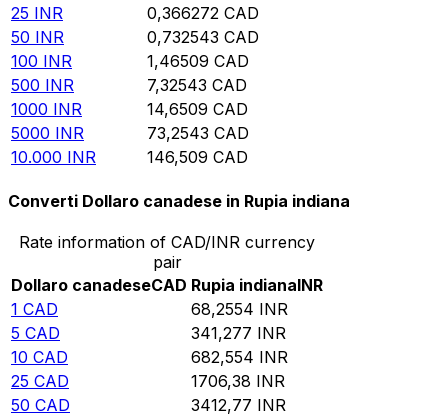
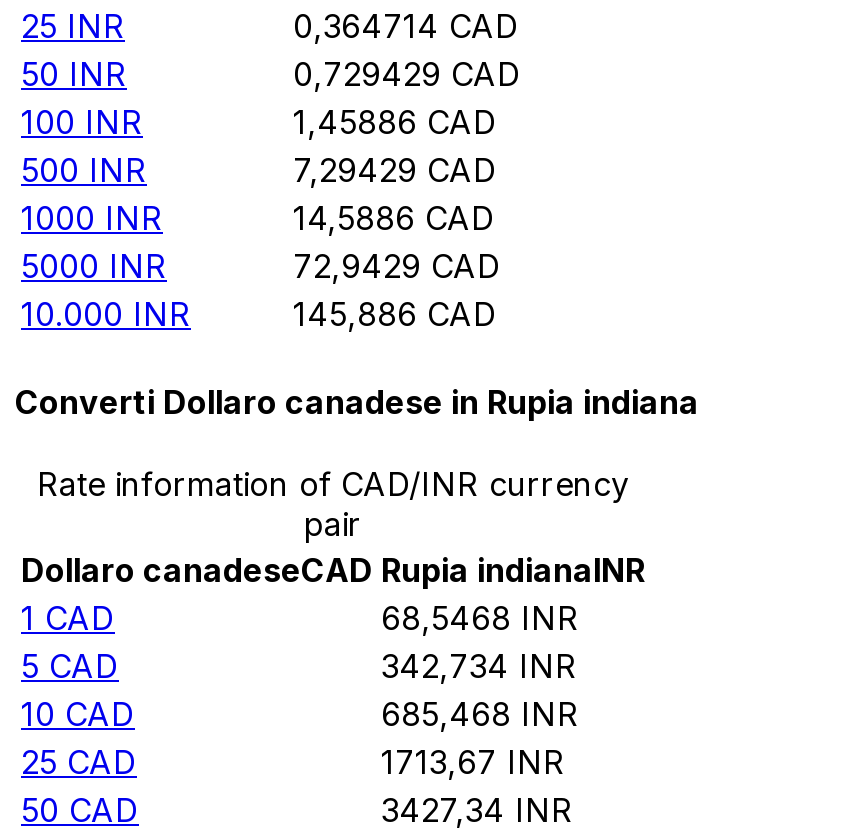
- 0,366272 CAD
+ 0,364714 CAD

- 0,732543 CAD
+ 0,729429 CAD

- 1,46509 CAD
+ 1,45886 CAD

- 7,32543 CAD
+ 7,29429 CAD

- 14,6509 CAD
+ 14,5886 CAD

- 73,2543 CAD
+ 72,9429 CAD

- 146,509 CAD
+ 145,886 CAD

- 68,2554 INR
+ 68,5468 INR

- 341,277 INR
+ 342,734 INR

- 682,554 INR
+ 685,468 INR

- 1706,38 INR
+ 1713,67 INR

- 3412,77 INR
+ 3427,34 INR
